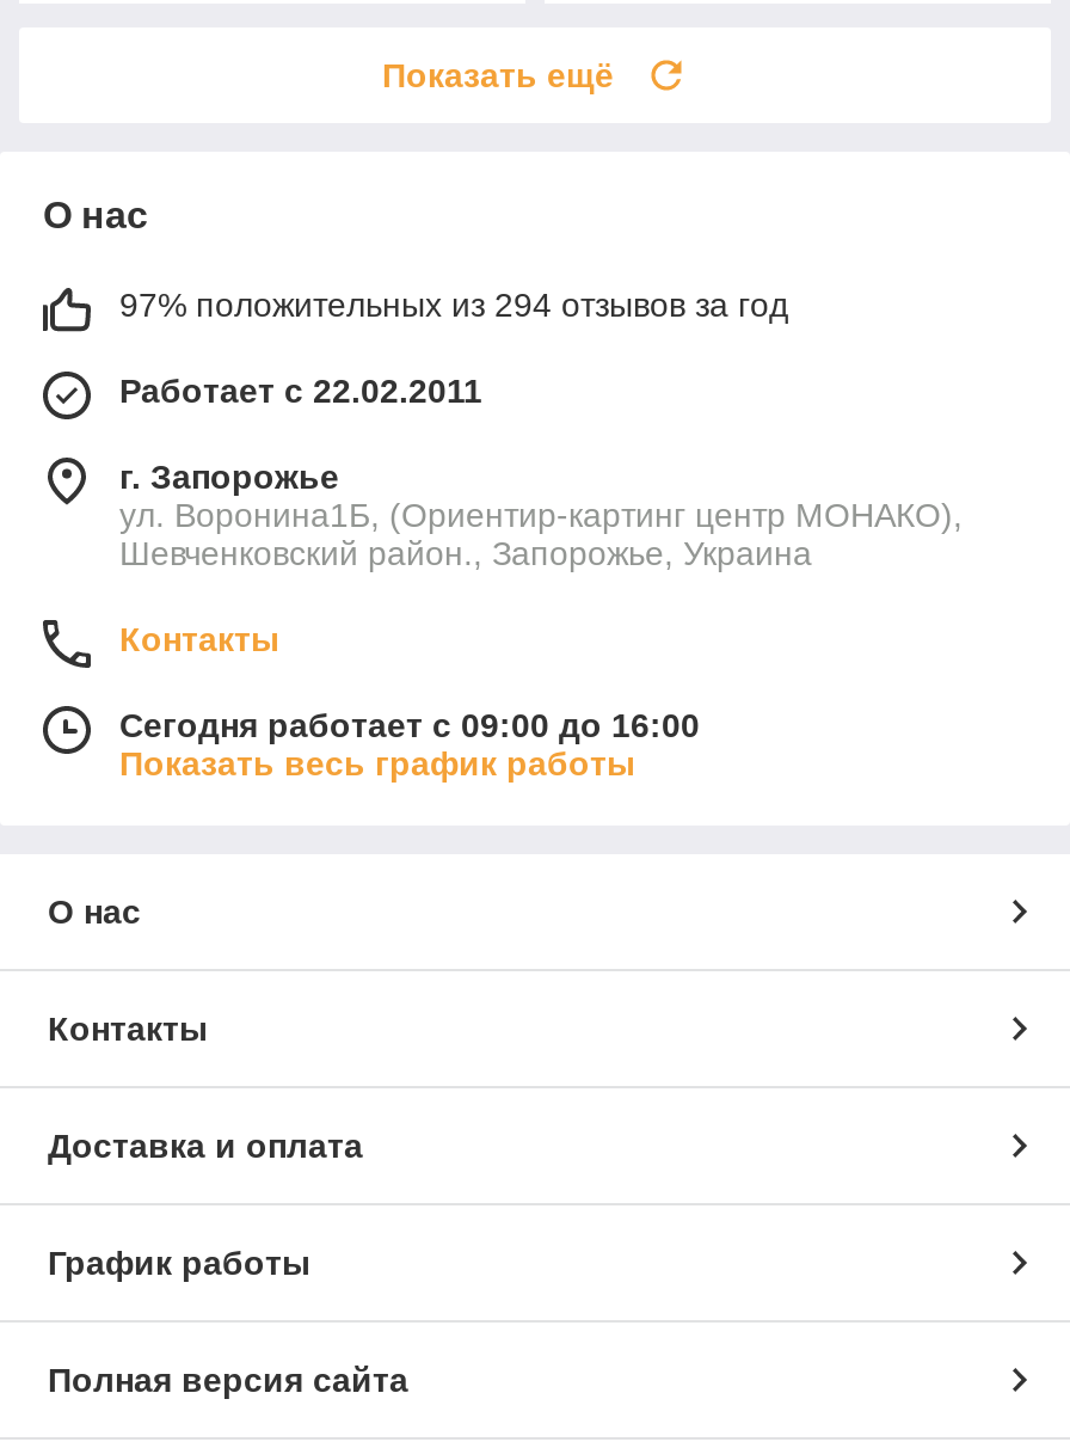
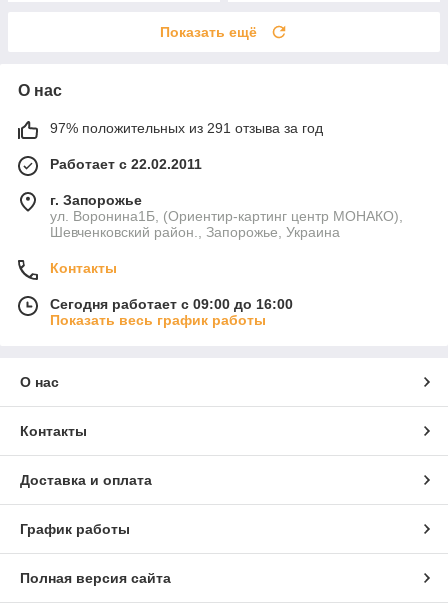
- 97% положительных из 294 отзывов за год
+ 97% положительных из 291 отзыва за год
